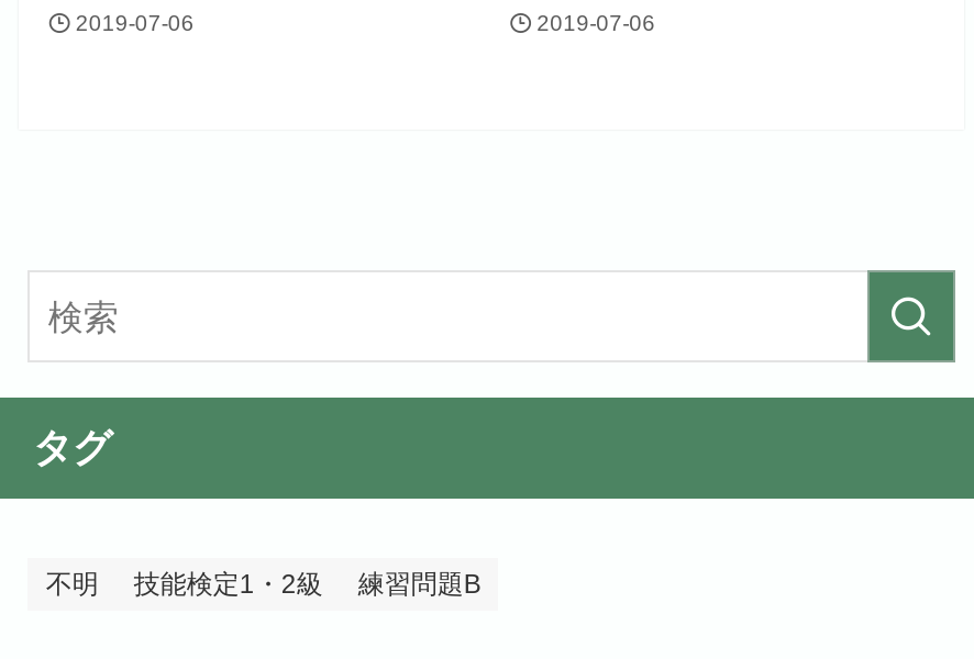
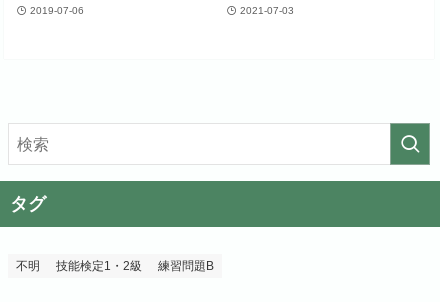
- 2019-07-06
+ 2021-07-03
